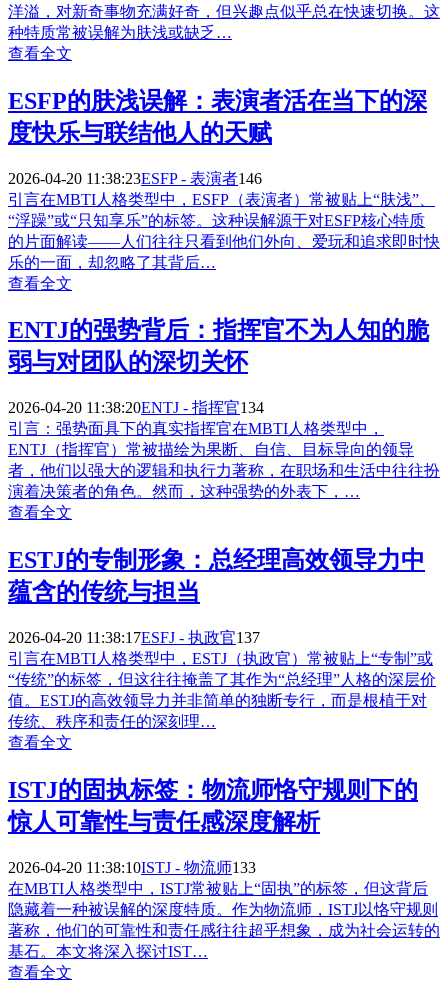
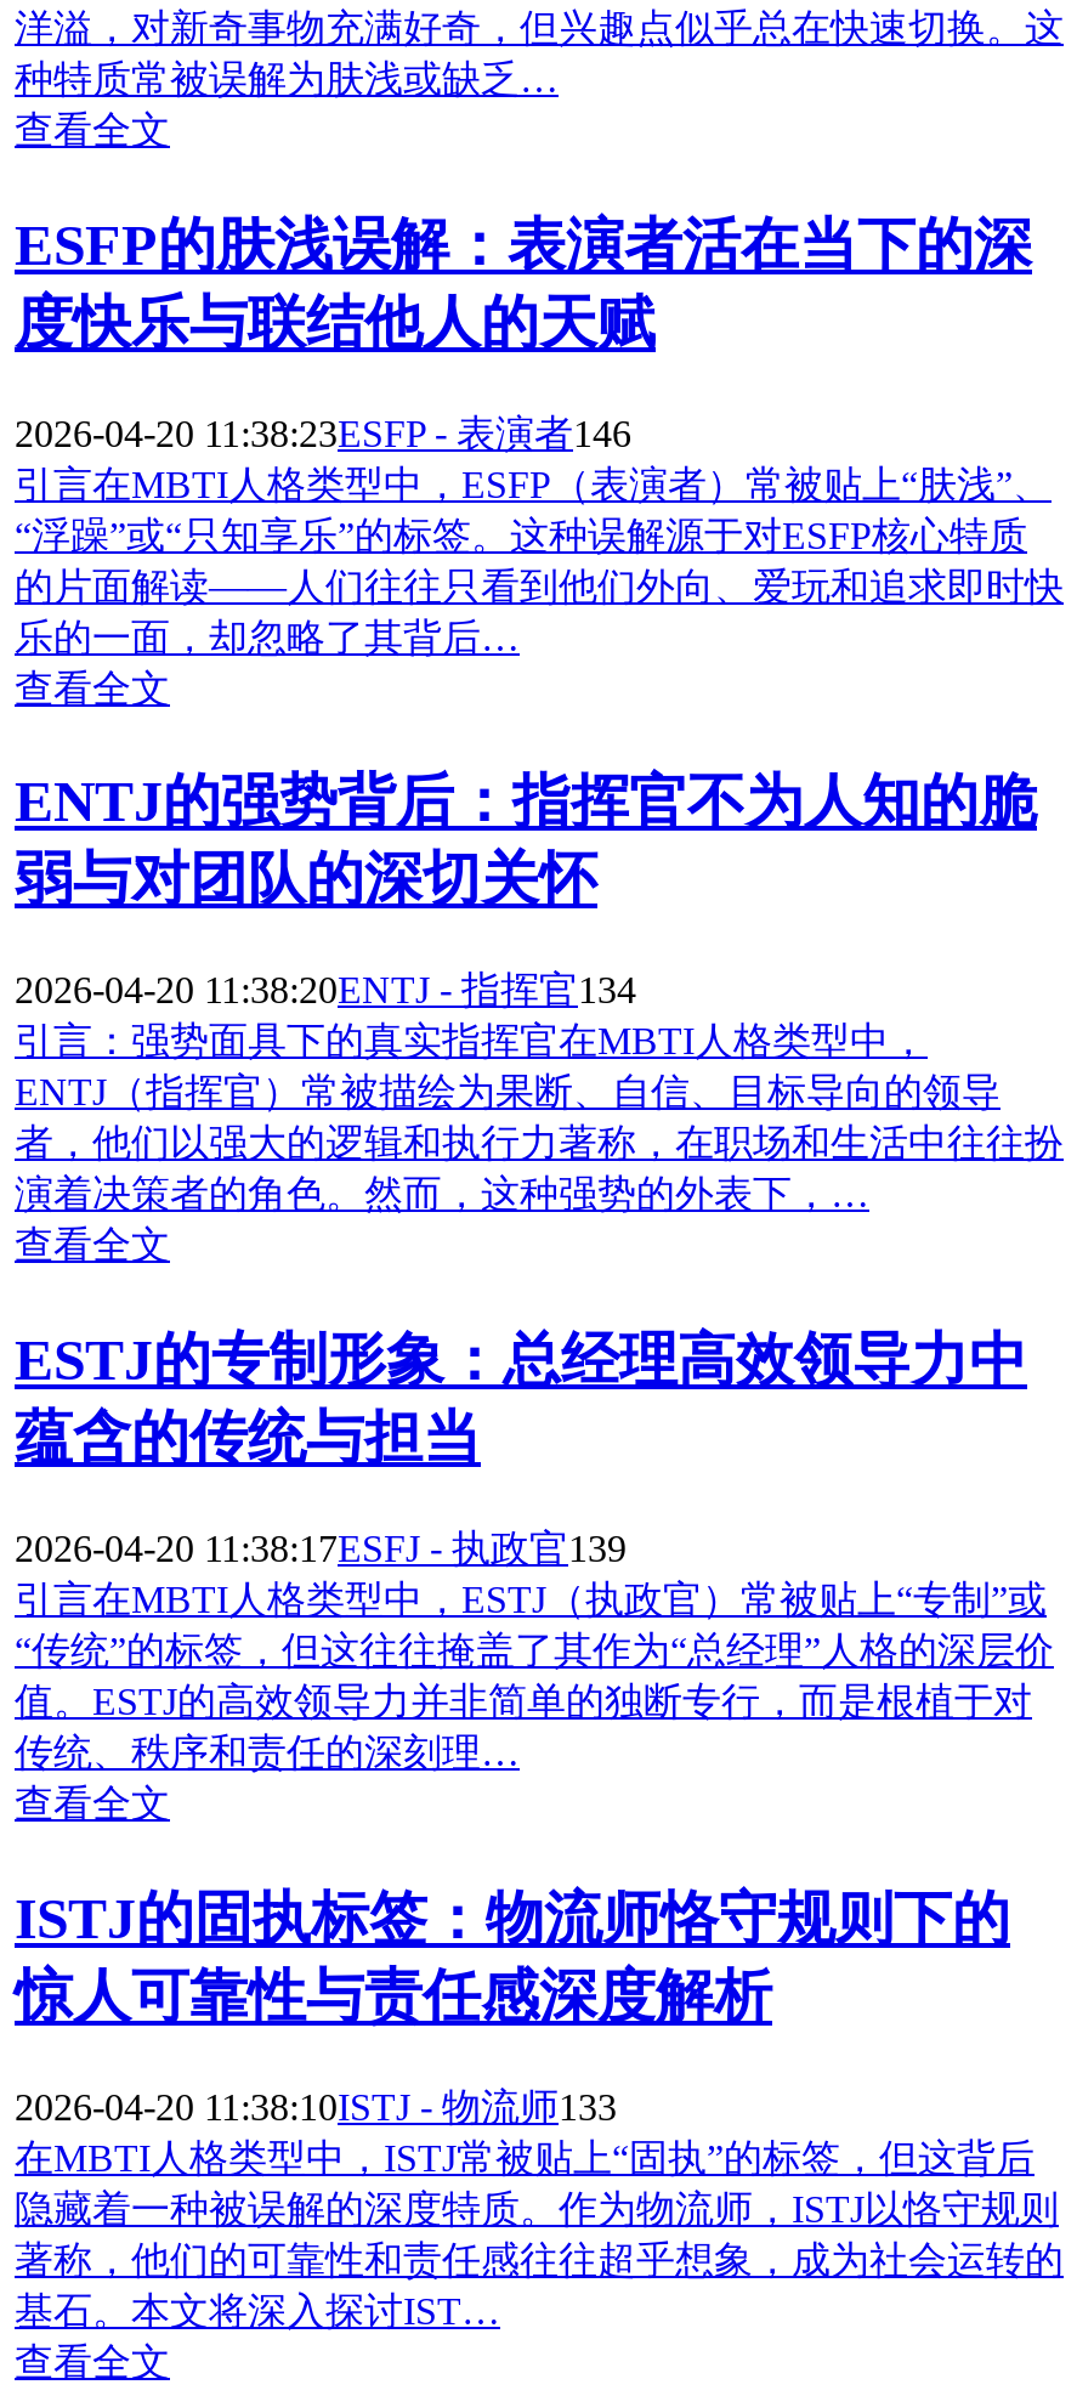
- 2026-04-20 11:38:17ESFJ - 执政官137
+ 2026-04-20 11:38:17ESFJ - 执政官139
